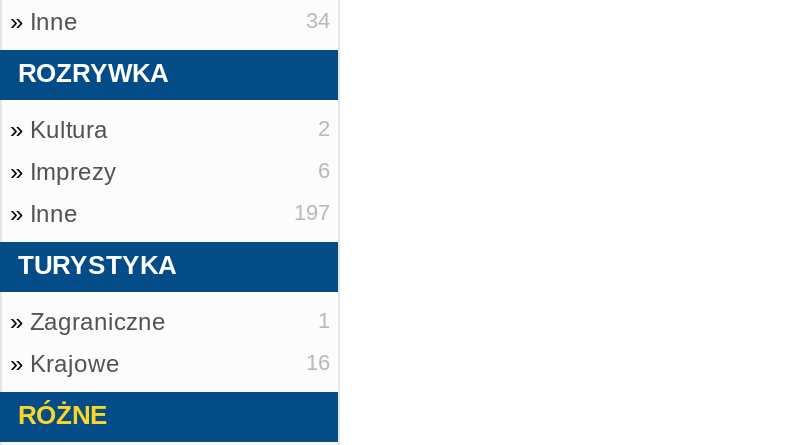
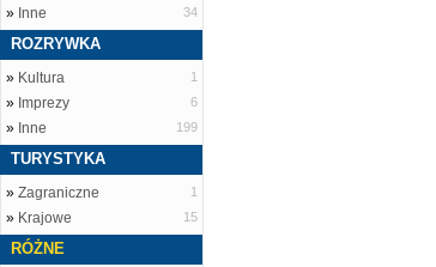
- 2
+ 1

- 197
+ 199

- 16
+ 15
